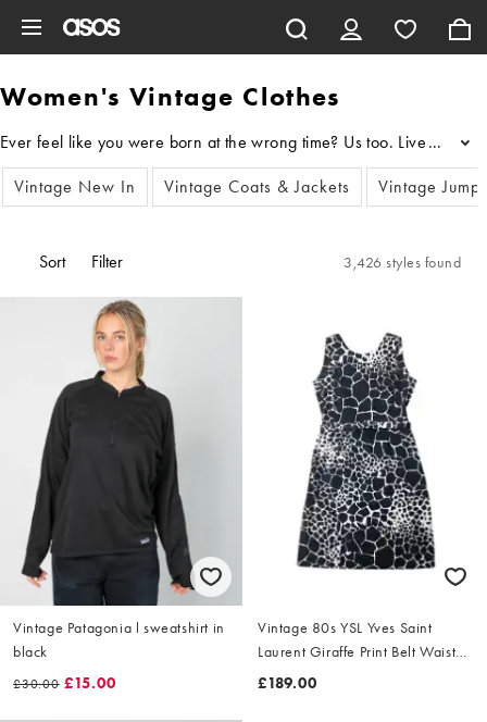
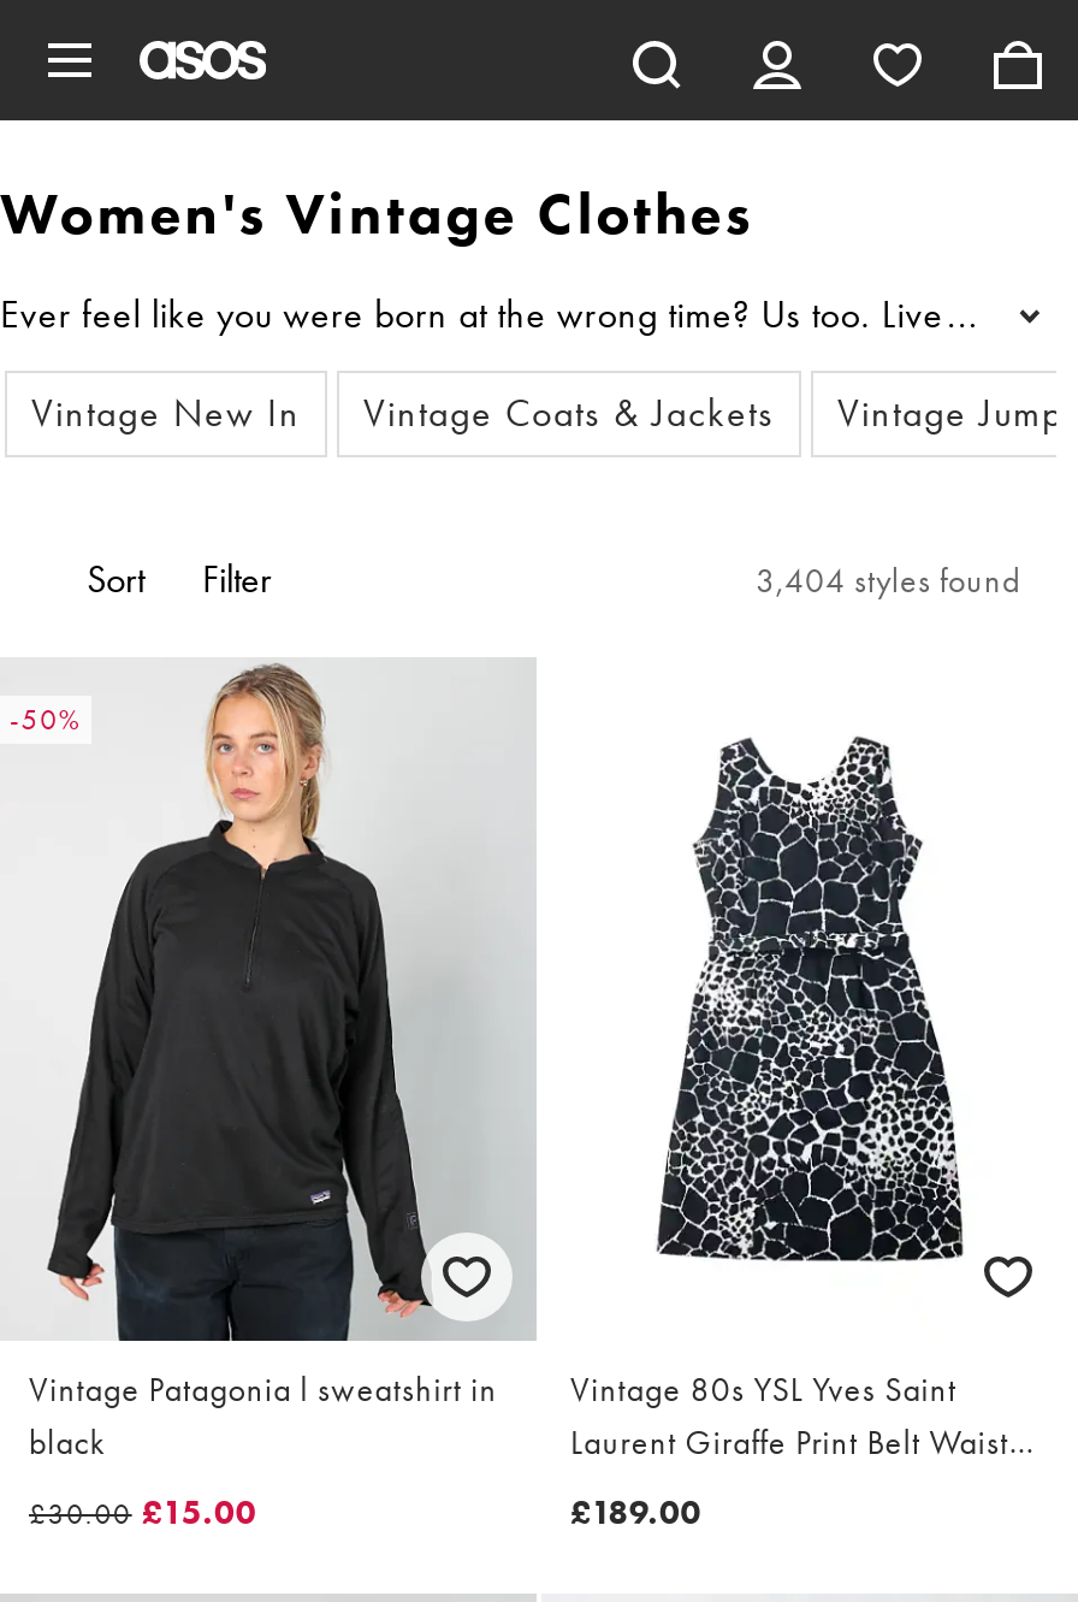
- 3,426 styles found
+ 3,404 styles found
+ -50%
